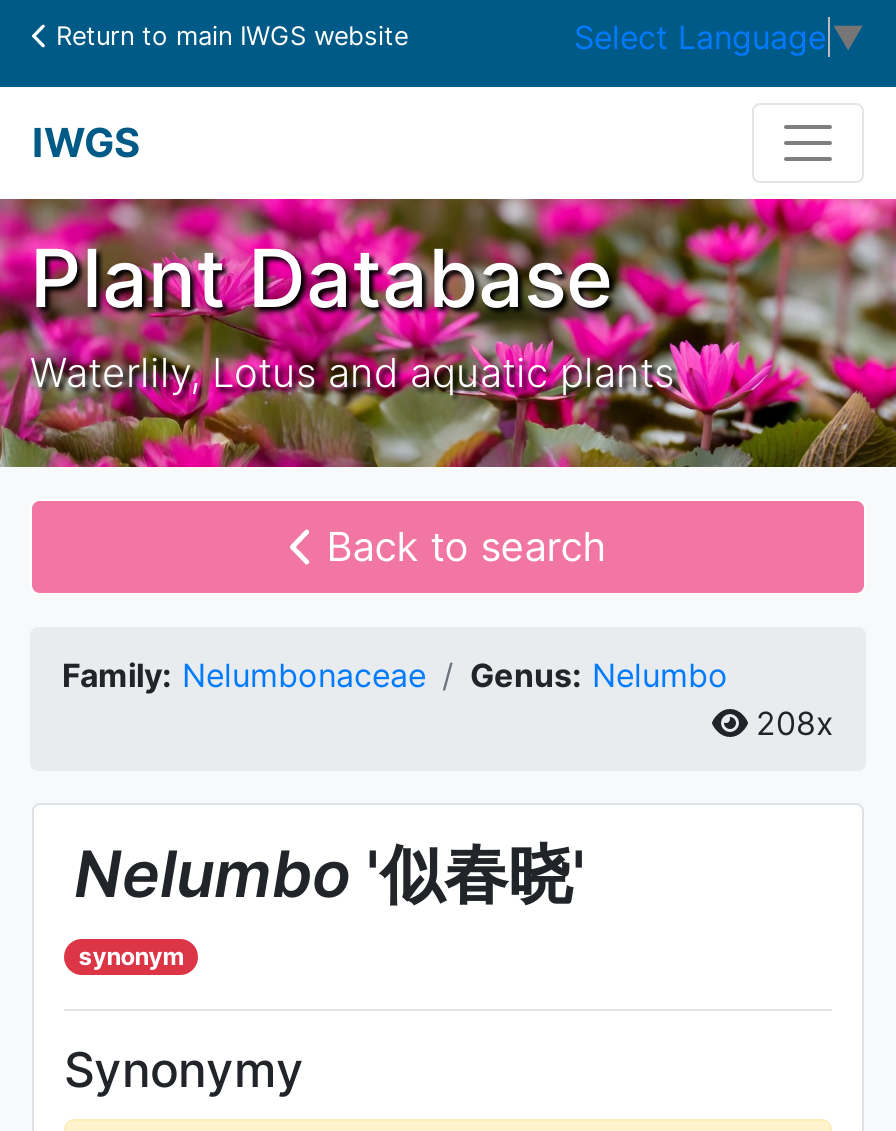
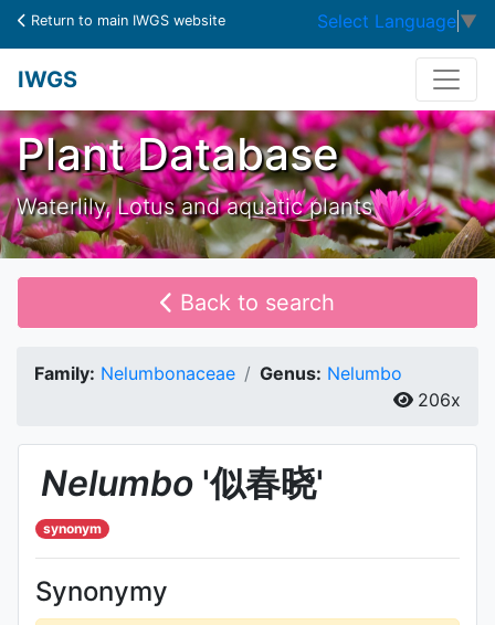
- 208x
+ 206x
